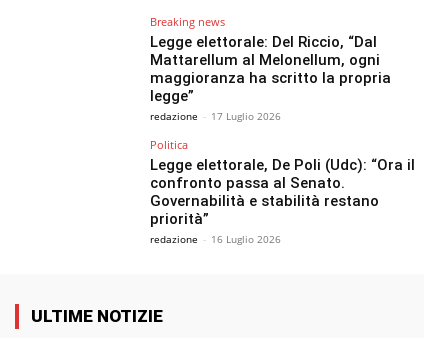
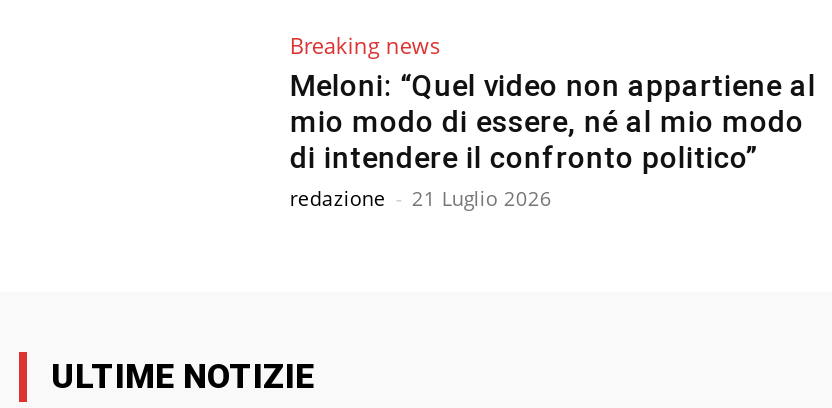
- Legge elettorale: Del Riccio, “Dal
- Mattarellum al Melonellum, ogni
- maggioranza ha scritto la propria
- legge”
- redazione - 17 Luglio 2026
- Politica
- Legge elettorale, De Poli (Udc): “Ora il
- confronto passa al Senato.
- Governabilità e stabilità restano
- priorità”
- redazione - 16 Luglio 2026
+ Meloni: “Quel video non appartiene al
+ mio modo di essere, né al mio modo
+ di intendere il confronto politico”
+ redazione - 21 Luglio 2026
